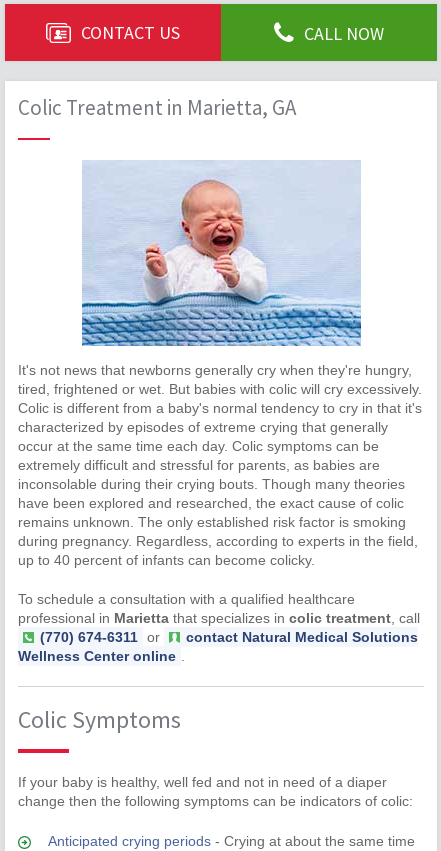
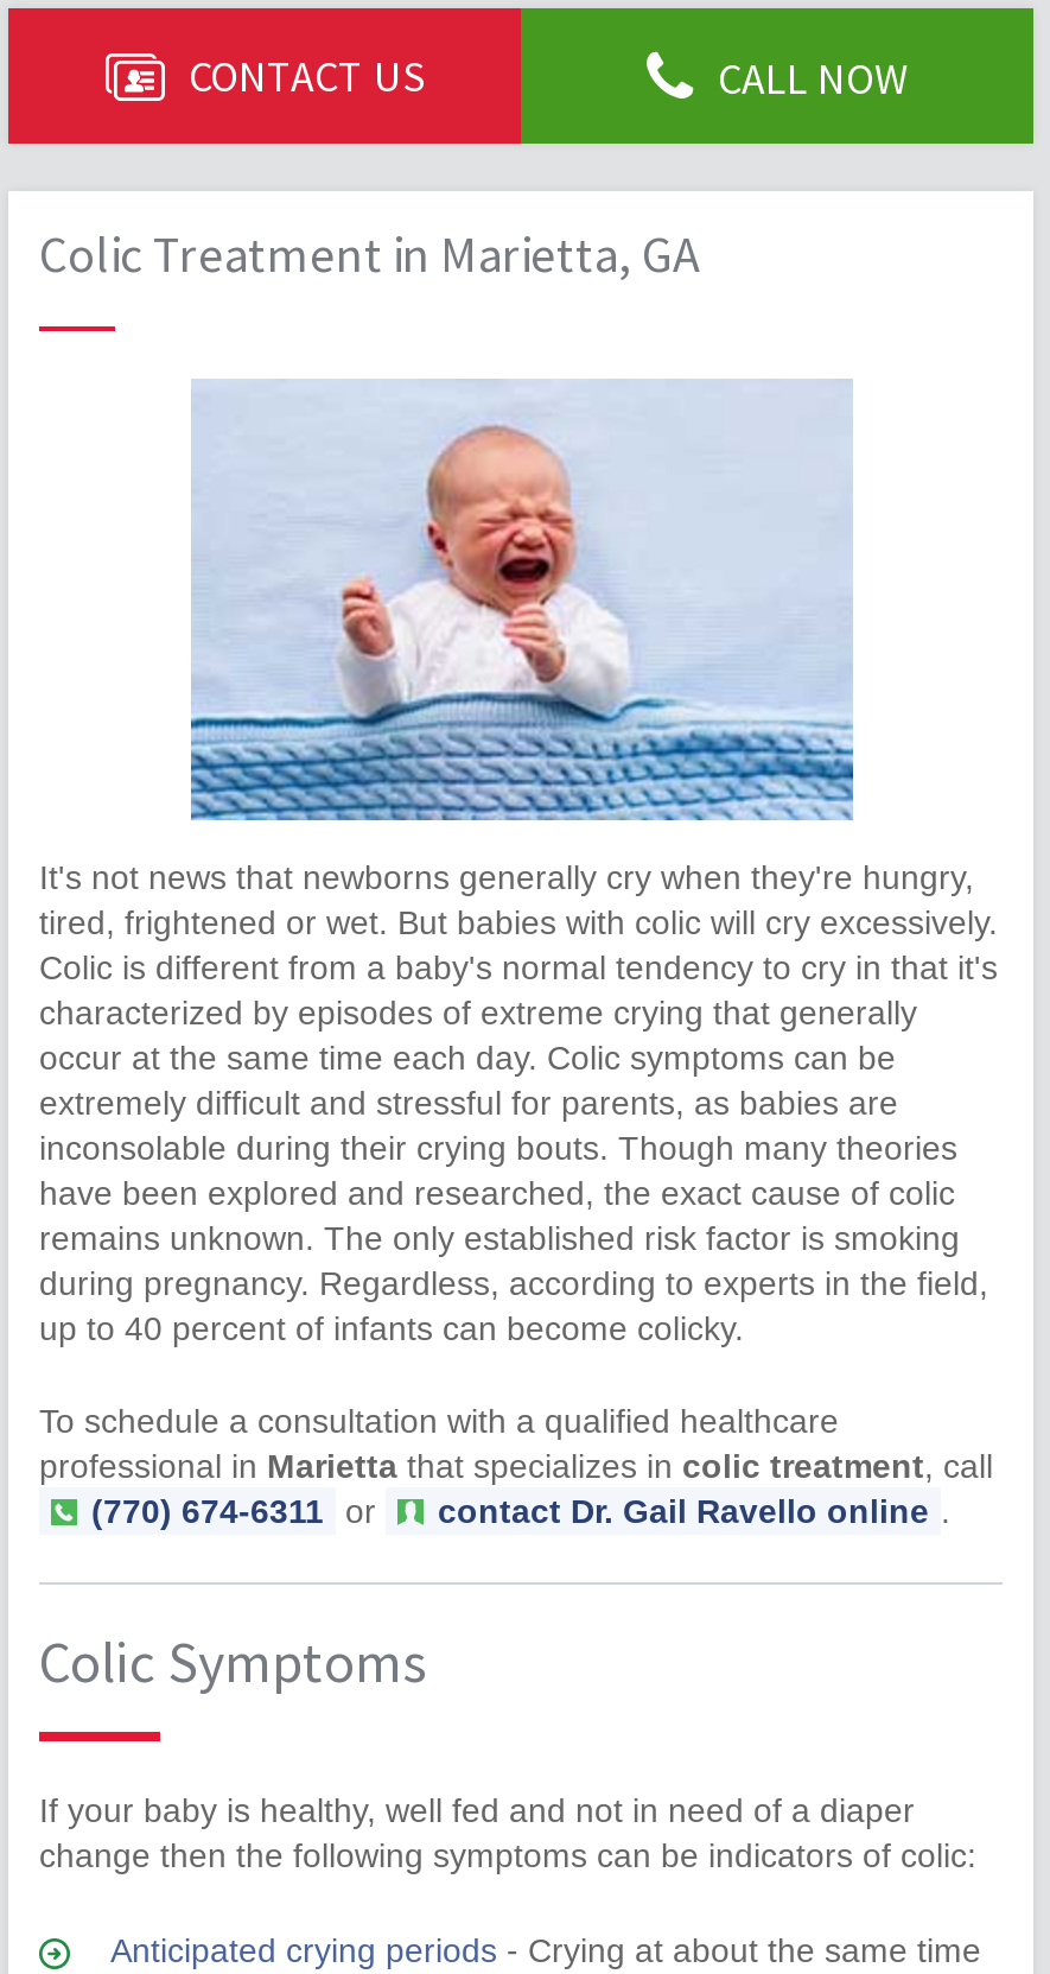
- contact Natural Medical Solutions
- Wellness Center online .
+ contact Dr. Gail Ravello online .
